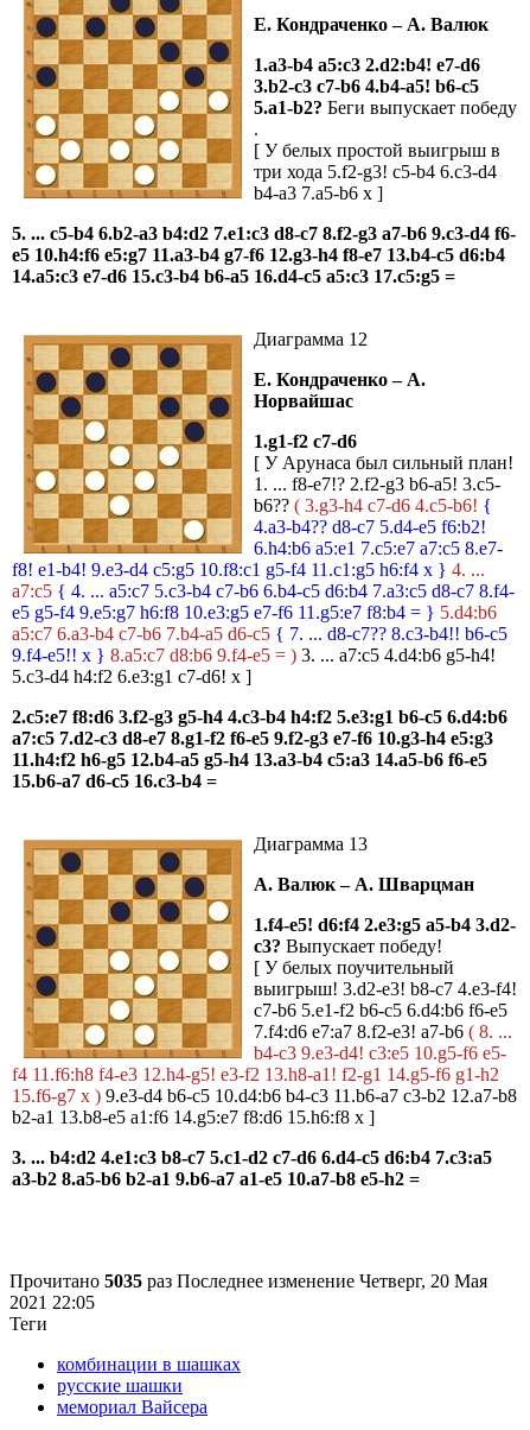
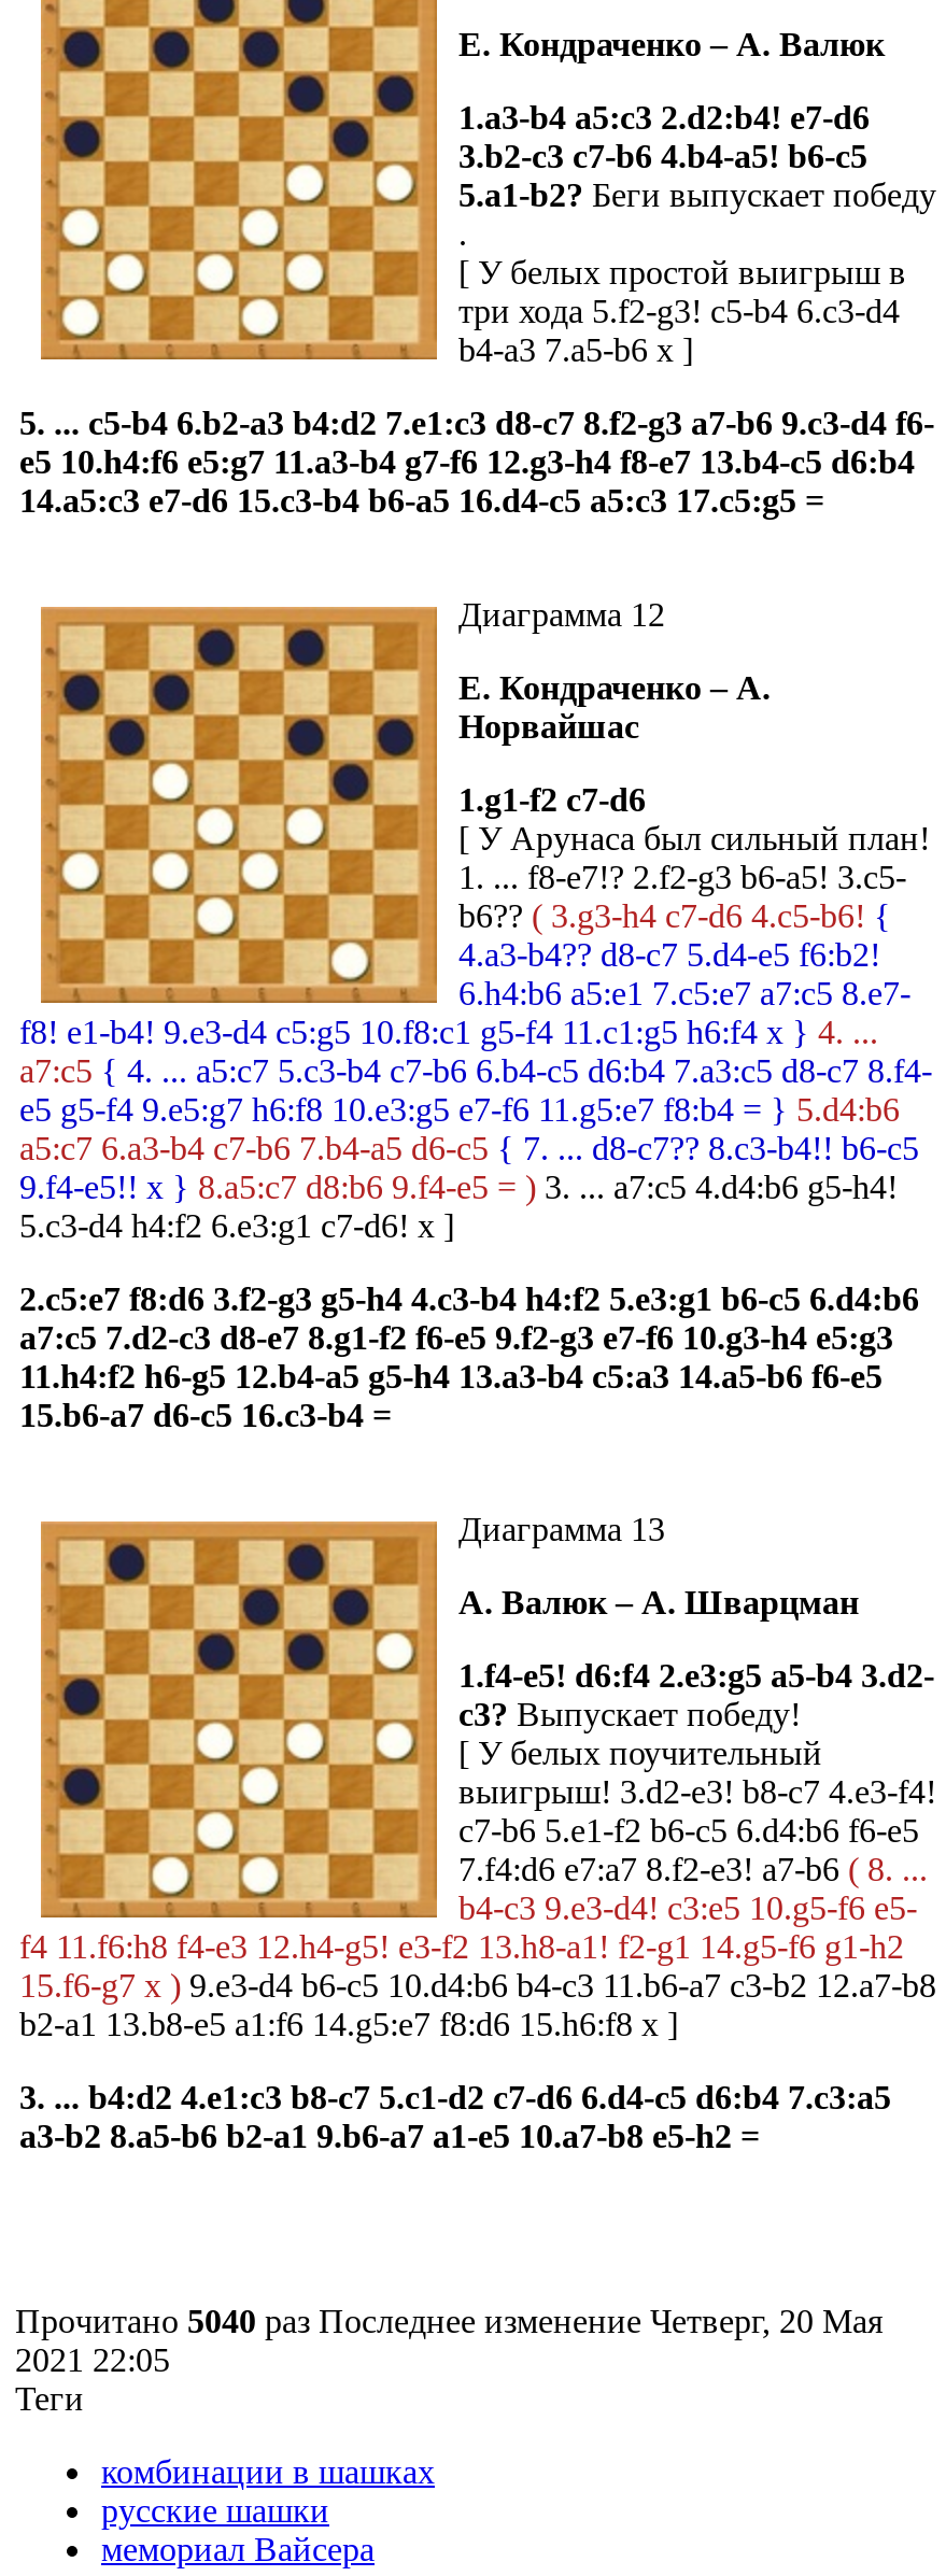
- Прочитано 5035 раз Последнее изменение Четверг, 20 Мая
+ Прочитано 5040 раз Последнее изменение Четверг, 20 Мая
